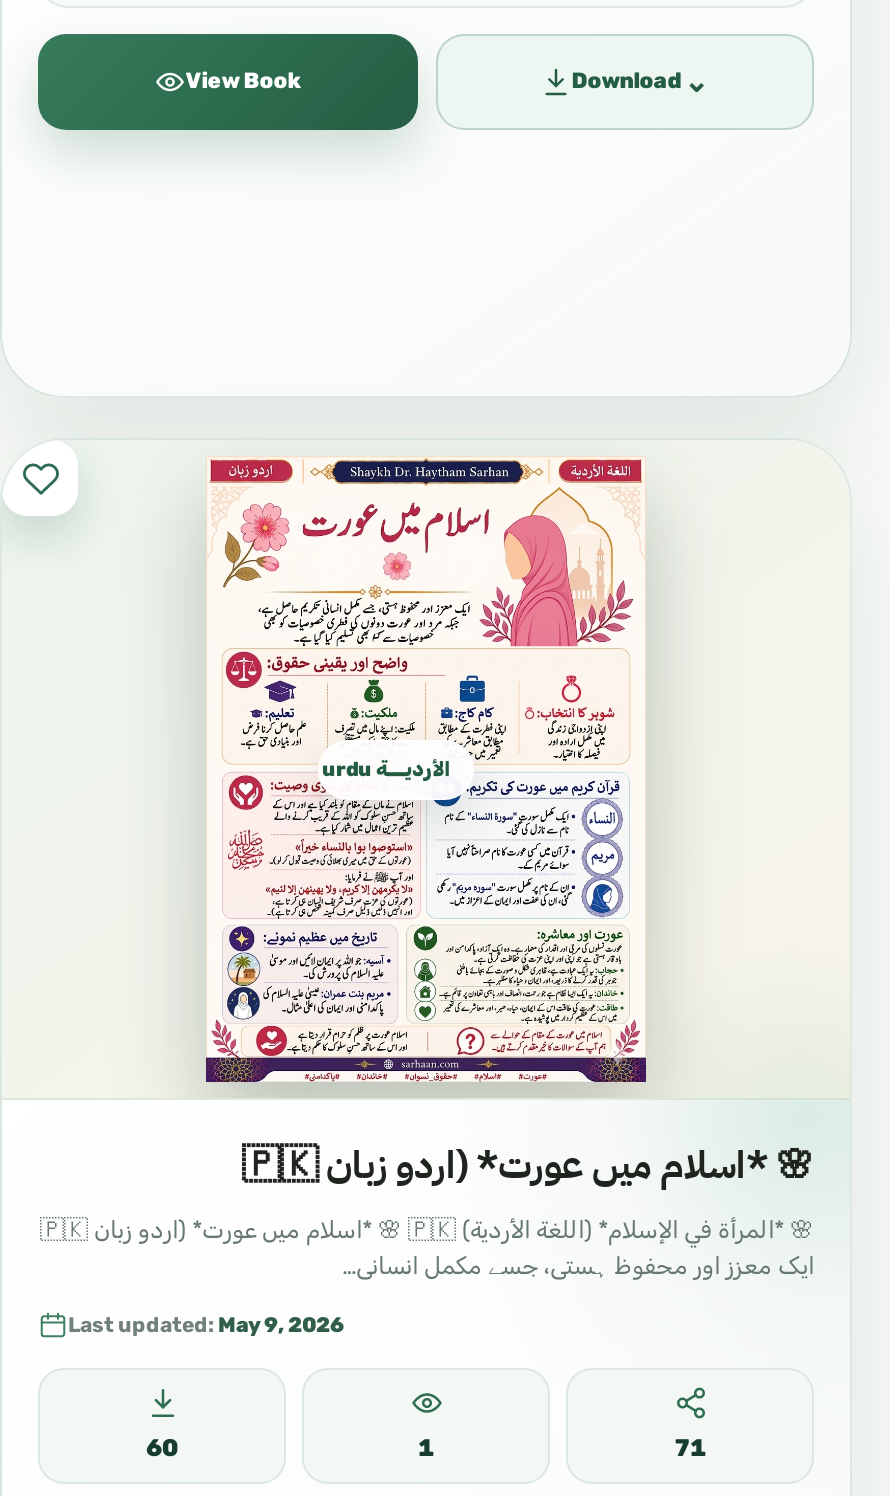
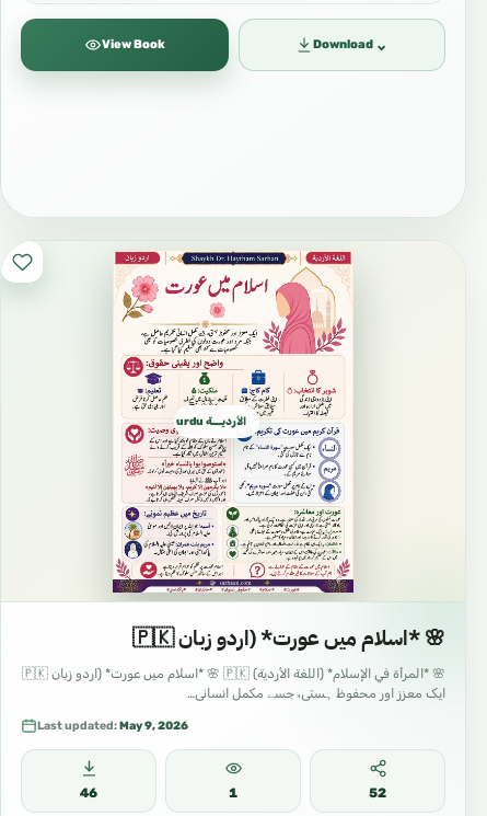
- 60
+ 46

- 71
+ 52
